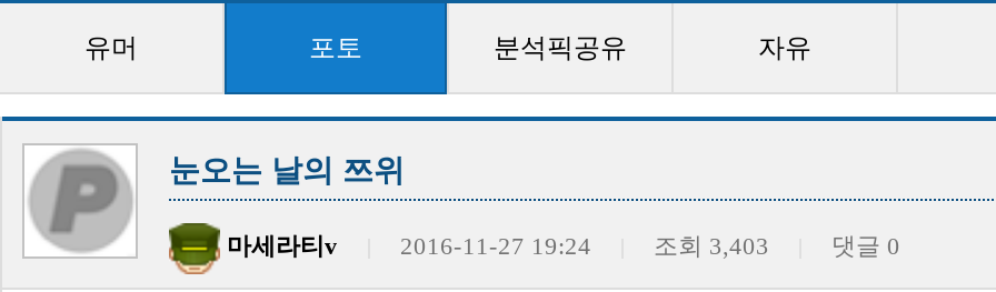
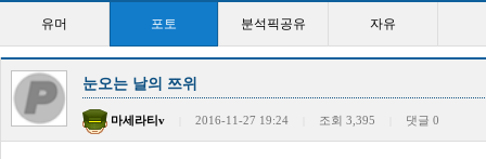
- 2016-11-27 19:24 조회 3,403 댓글 0
+ 2016-11-27 19:24 조회 3,395 댓글 0
